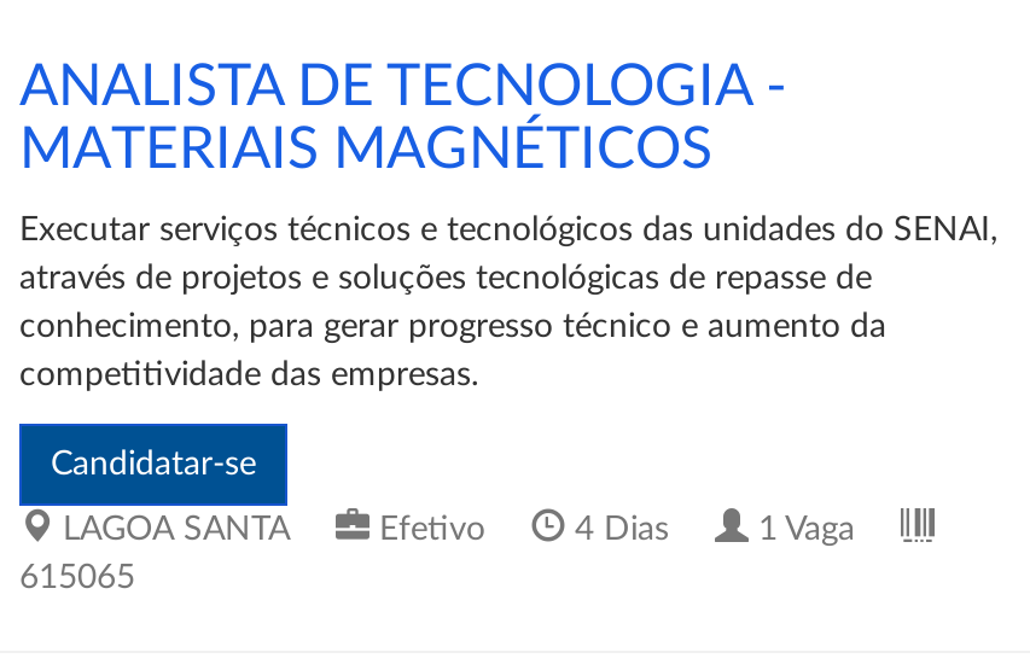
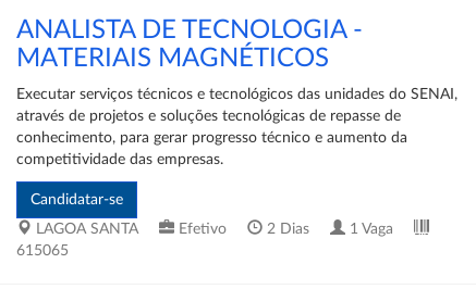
- 4 Dias
+ 2 Dias
